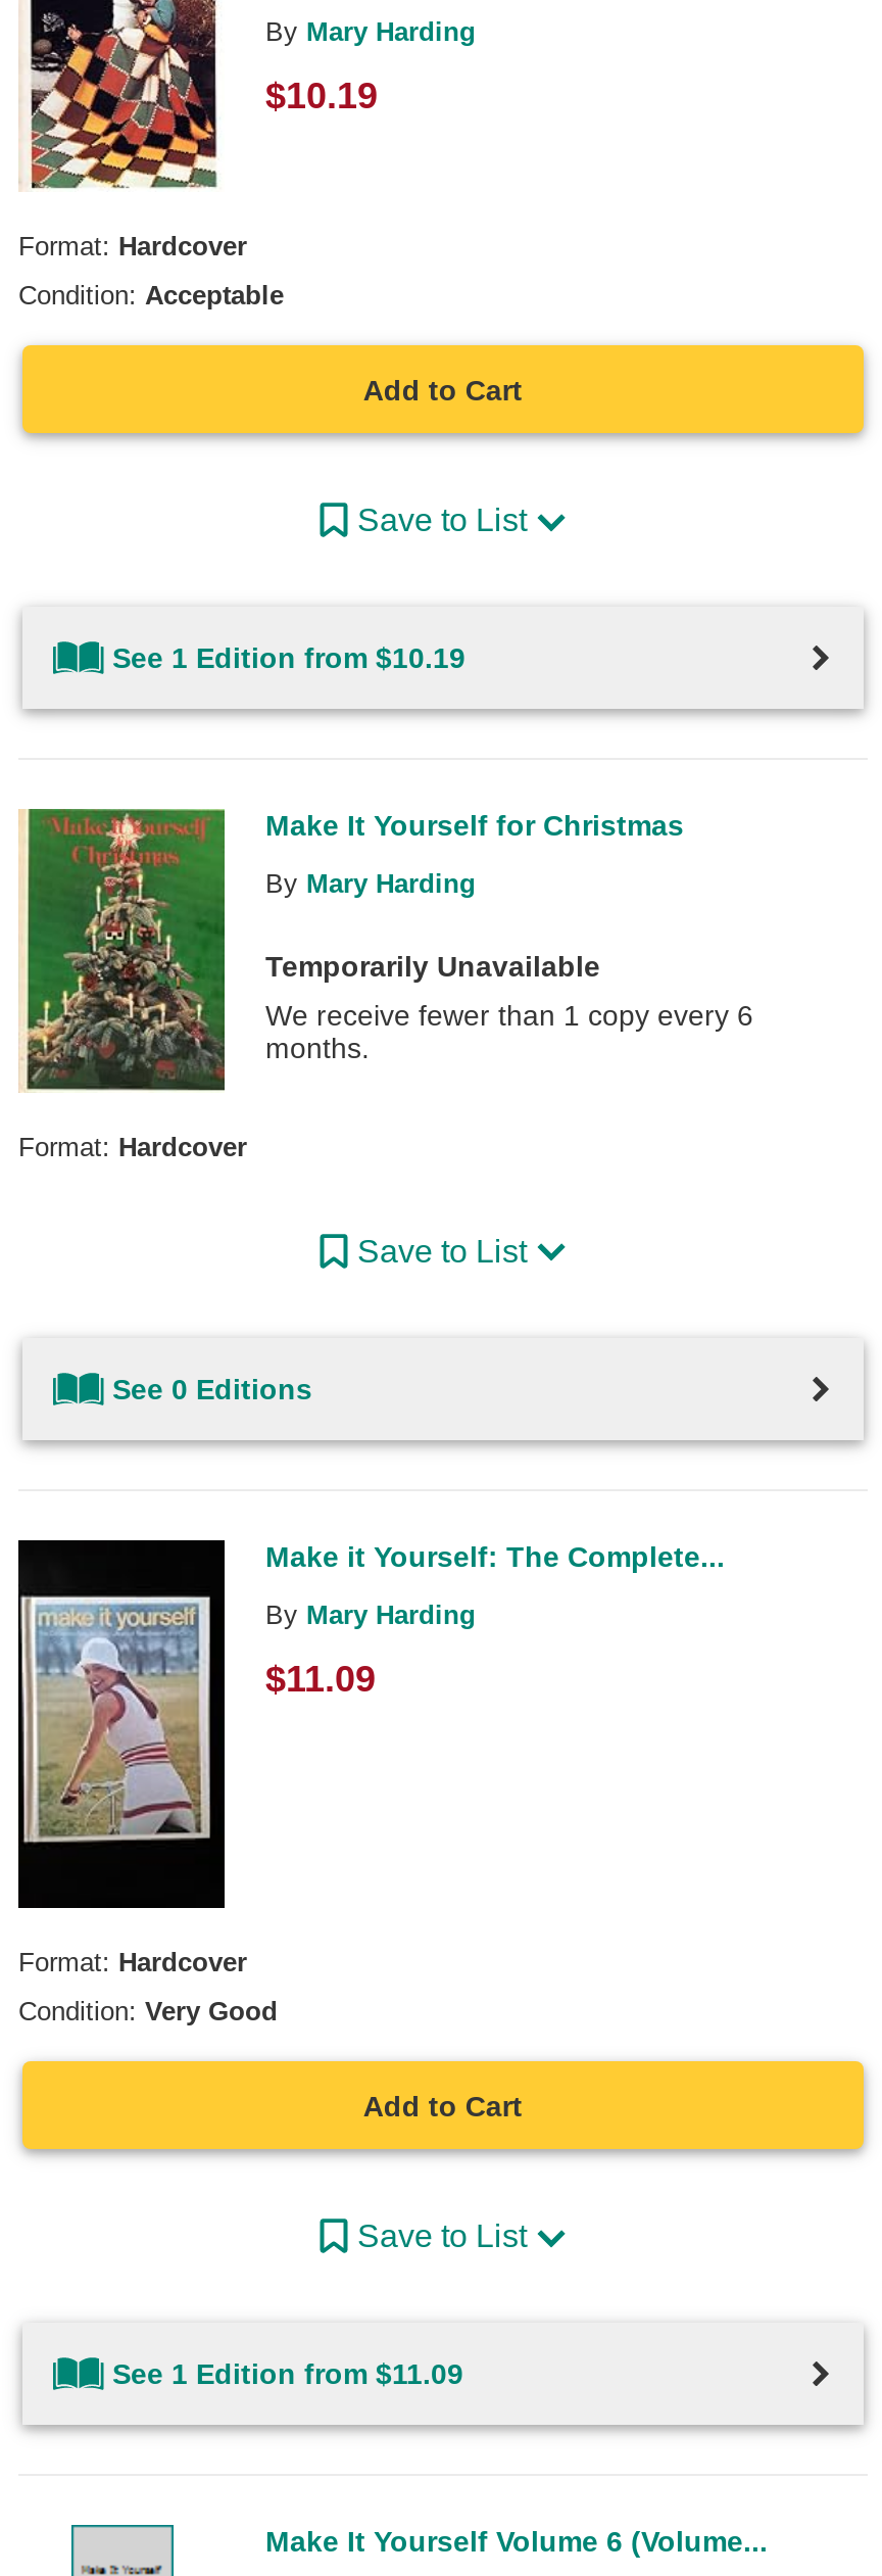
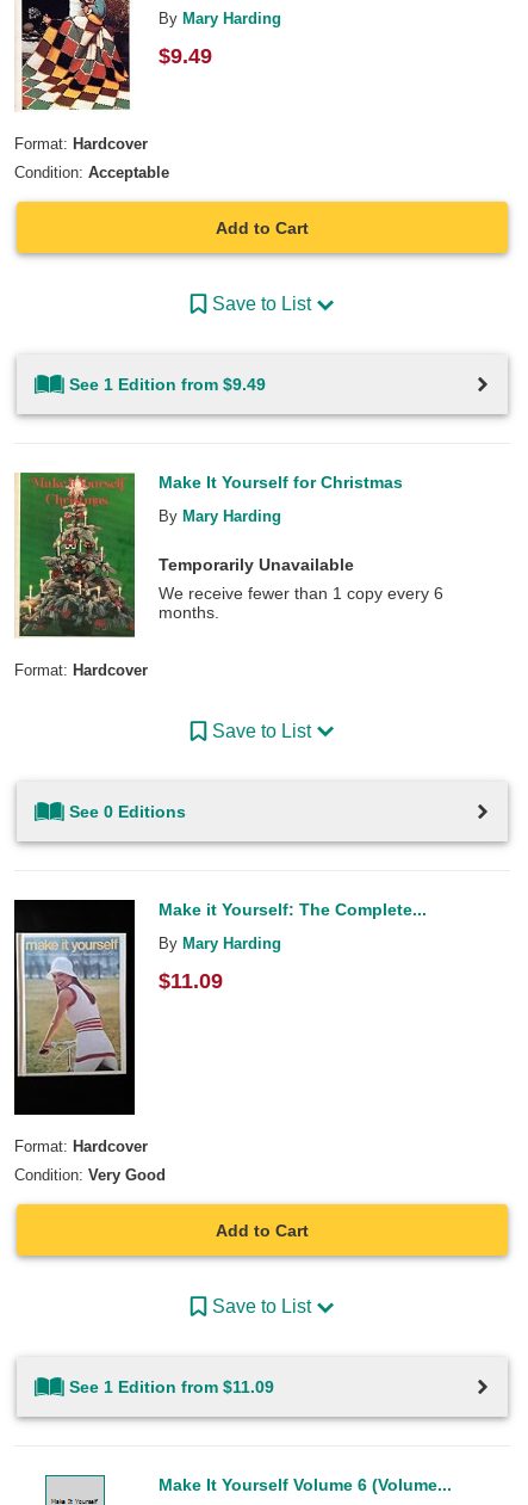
- $10.19
+ $9.49

- See 1 Edition from $10.19
+ See 1 Edition from $9.49
